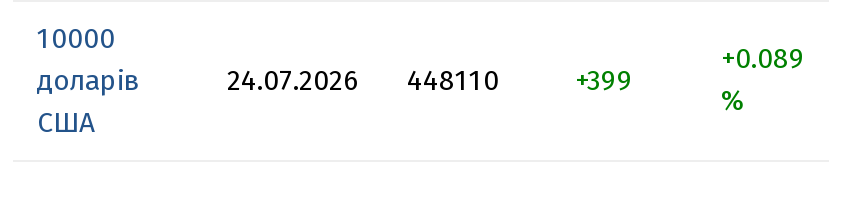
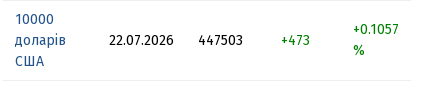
- +0.089
+ +0.1057

- 24.07.2026
+ 22.07.2026

- 448110
+ 447503

- +399
+ +473
